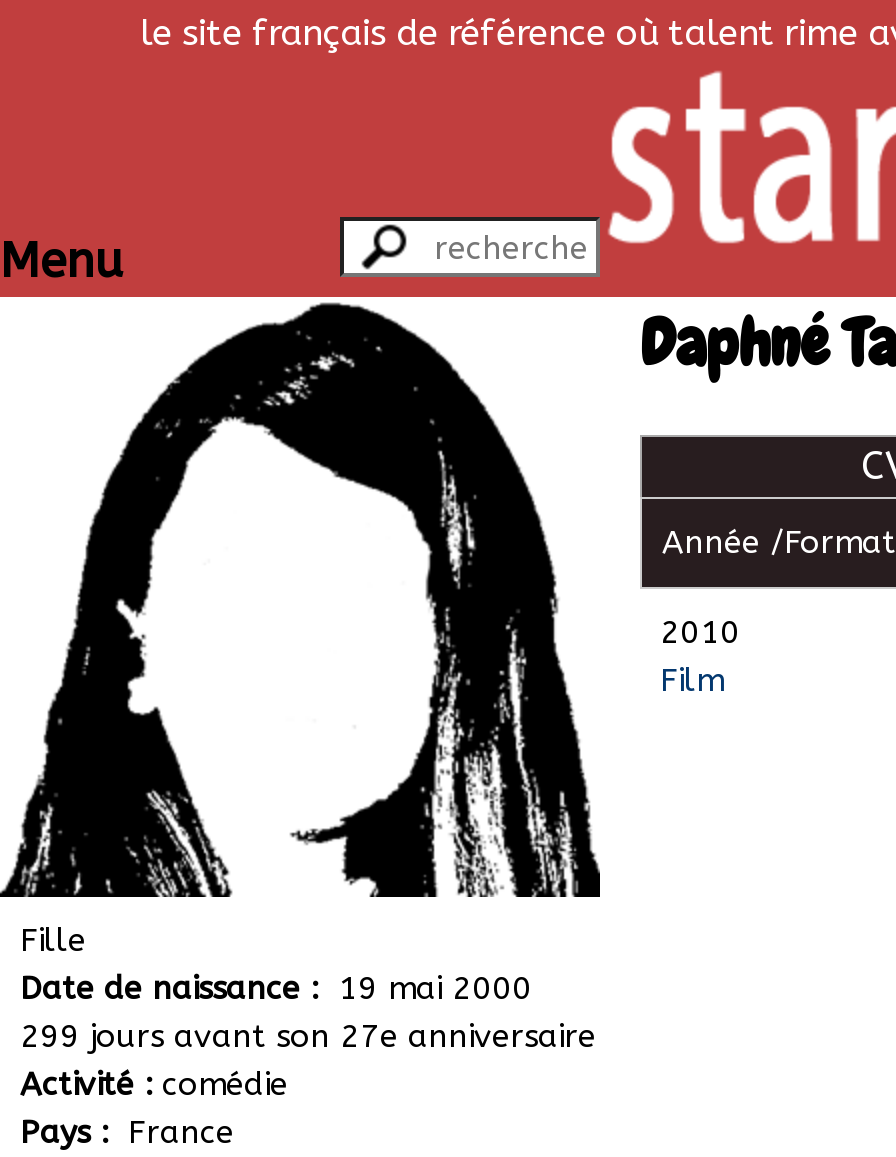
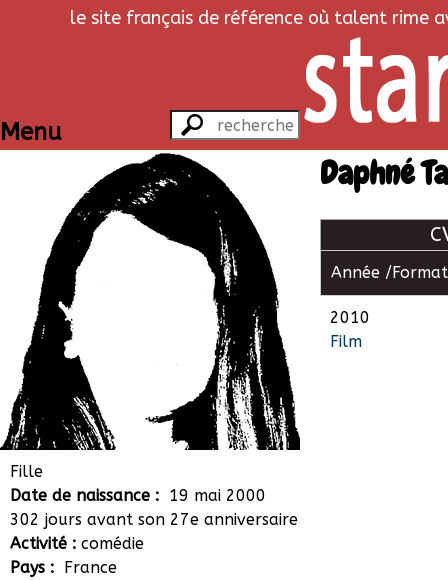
- 299 jours avant son 27e anniversaire
+ 302 jours avant son 27e anniversaire
